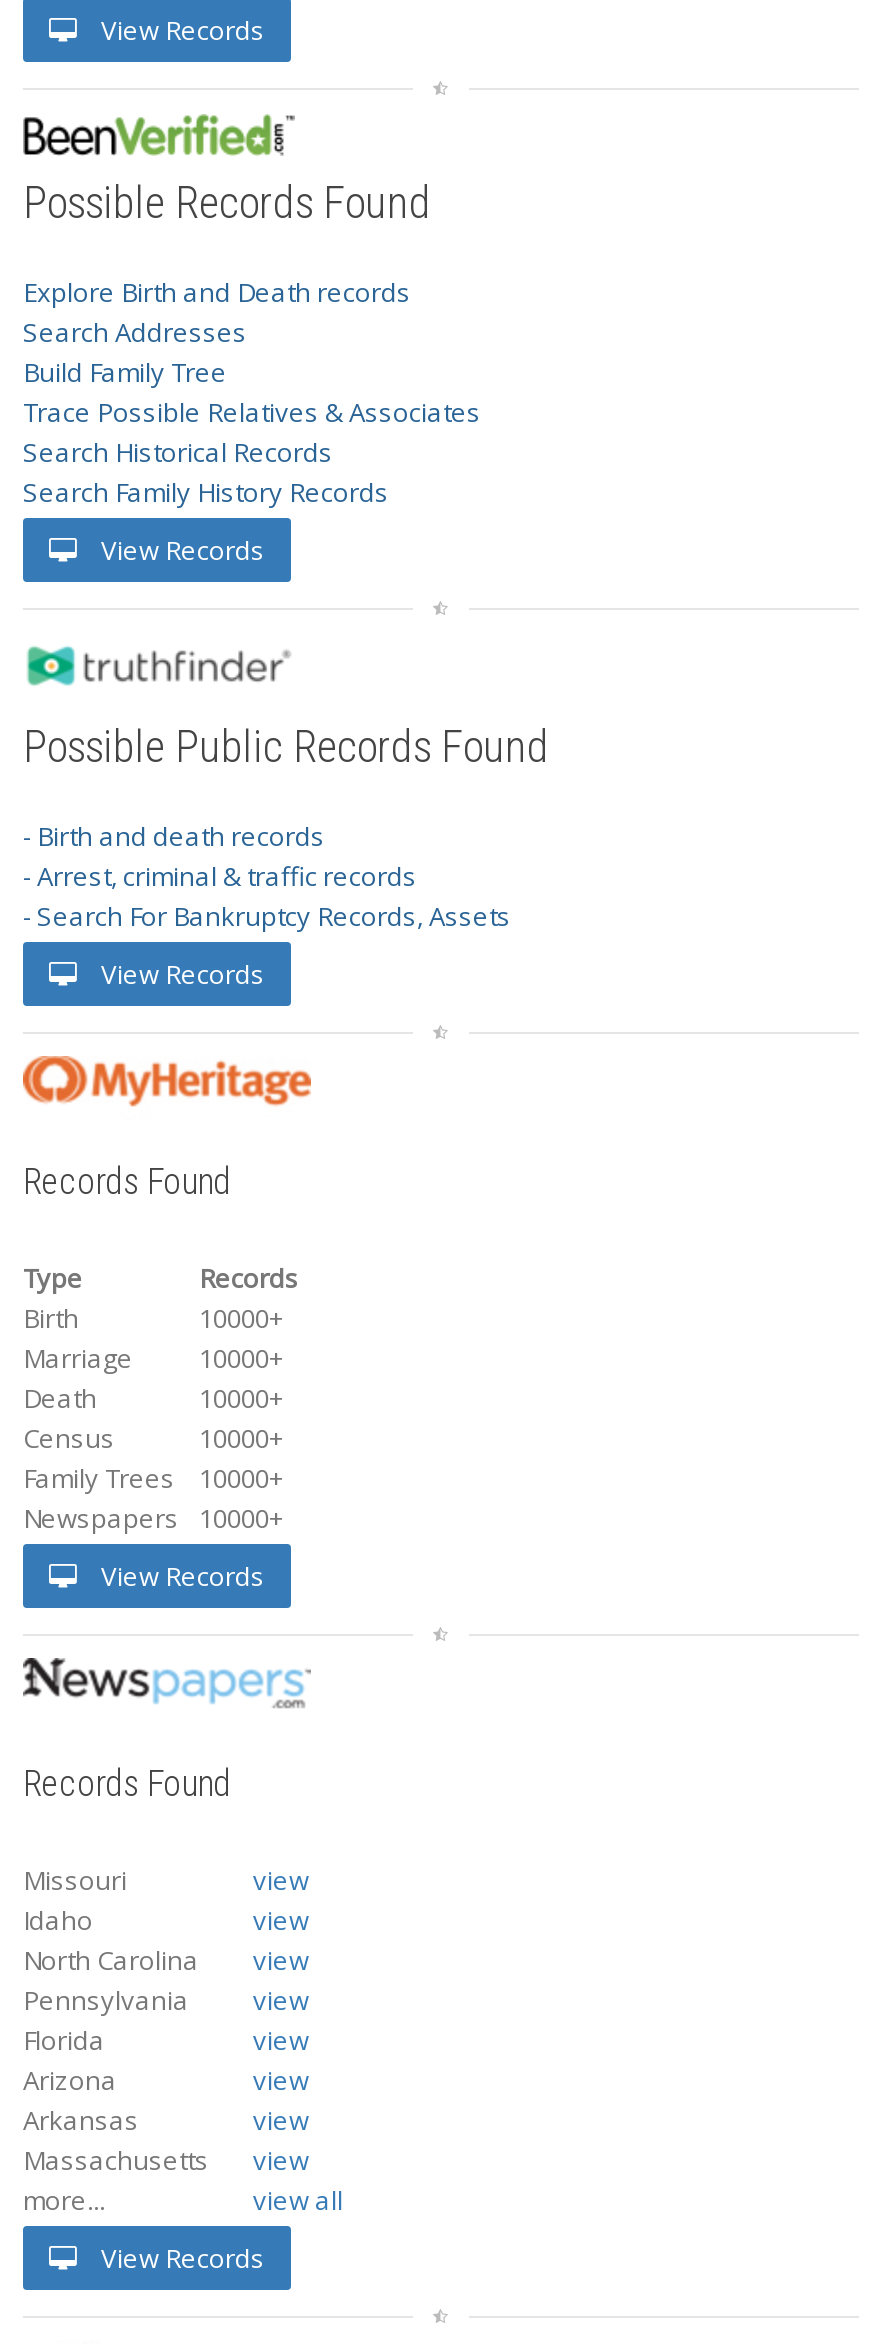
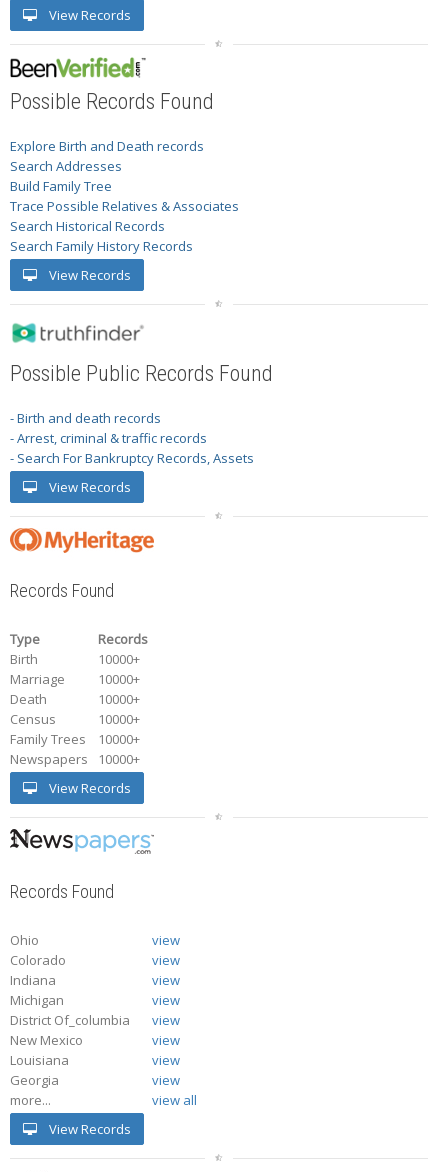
- Missouri
+ Ohio

- Idaho
+ Colorado

- North Carolina
+ Indiana

- Pennsylvania
+ Michigan

- Florida
+ District Of_columbia

- Arizona
+ New Mexico

- Arkansas
+ Louisiana

- Massachusetts
+ Georgia
